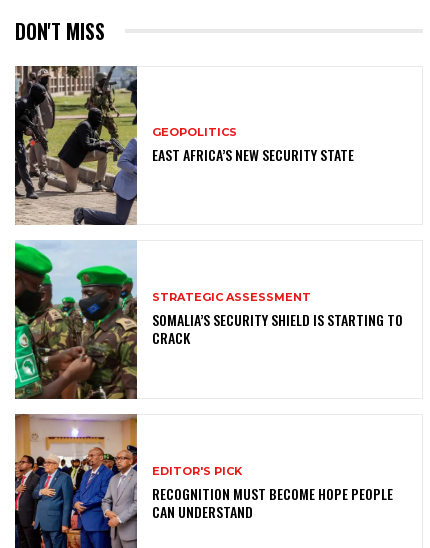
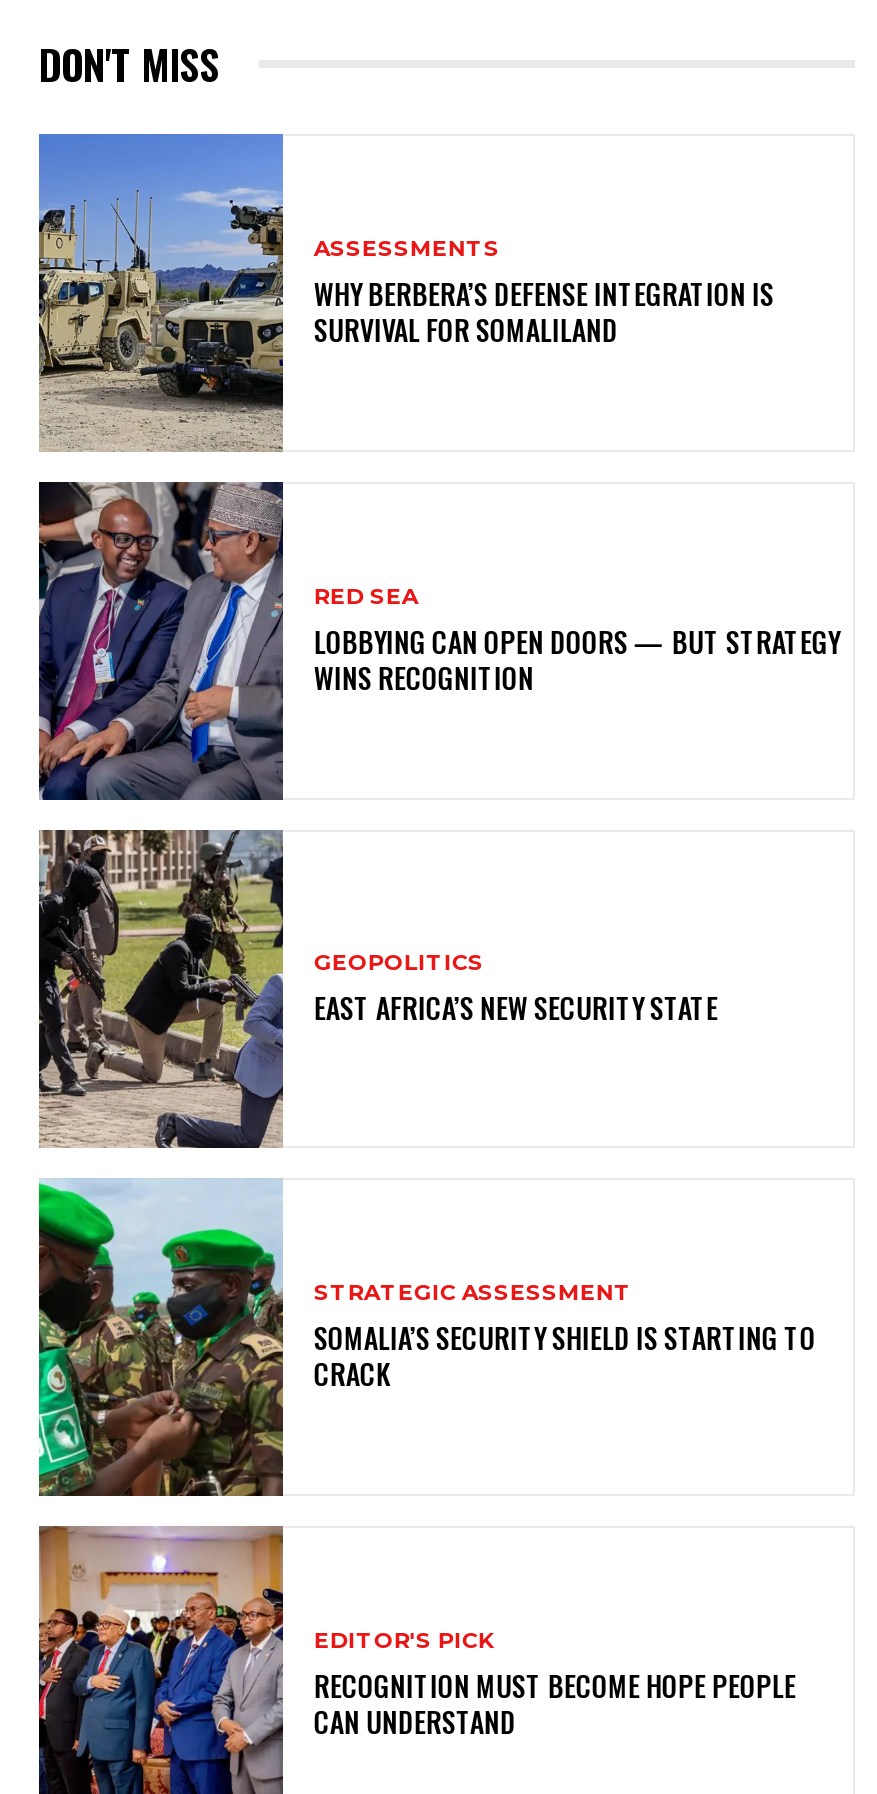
+ [image]
+ ASSESSMENTS
+ WHY BERBERA’S DEFENSE INTEGRATION IS
+ SURVIVAL FOR SOMALILAND

+ [image]
+ RED SEA
+ LOBBYING CAN OPEN DOORS — BUT STRATEGY
+ WINS RECOGNITION
